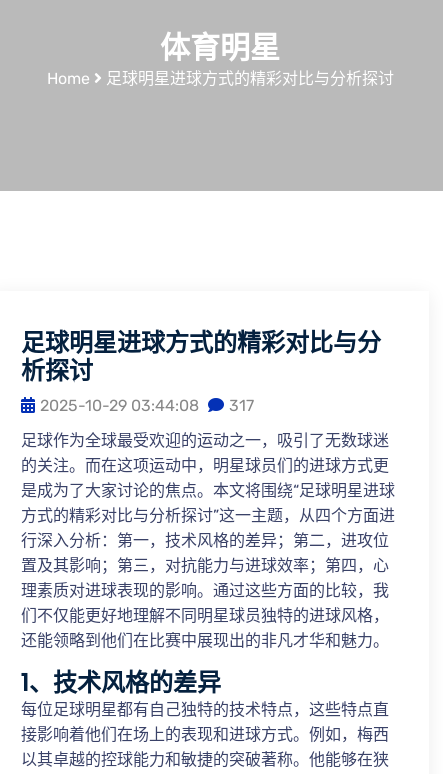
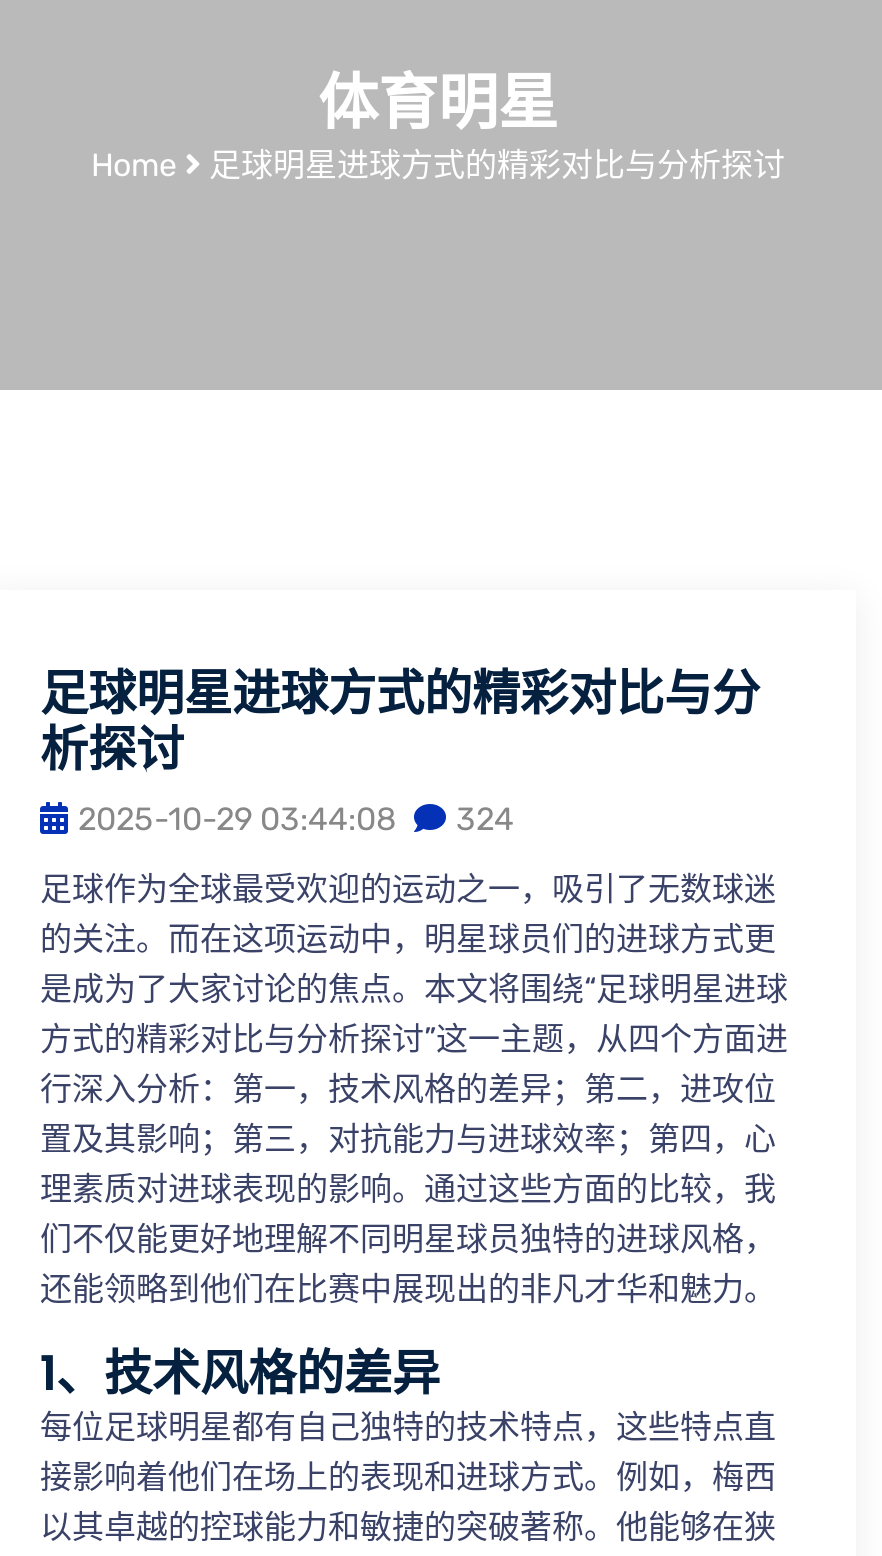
- 2025-10-29 03:44:08 317
+ 2025-10-29 03:44:08 324
